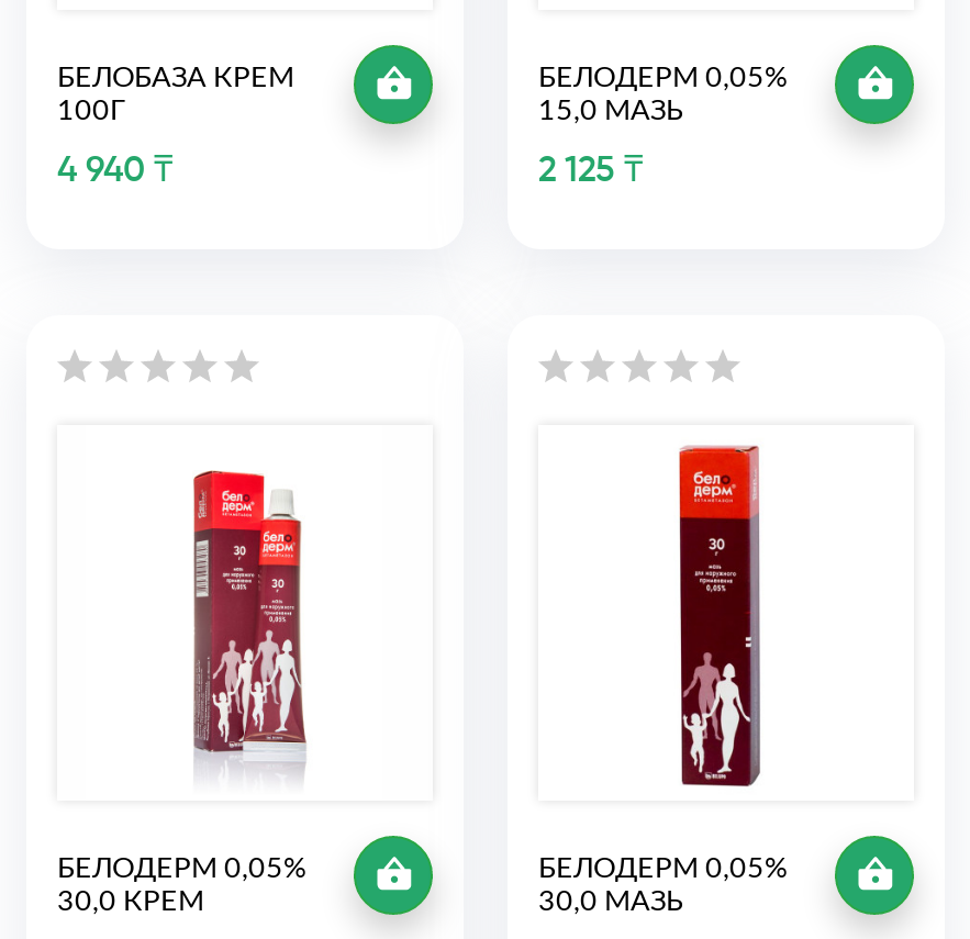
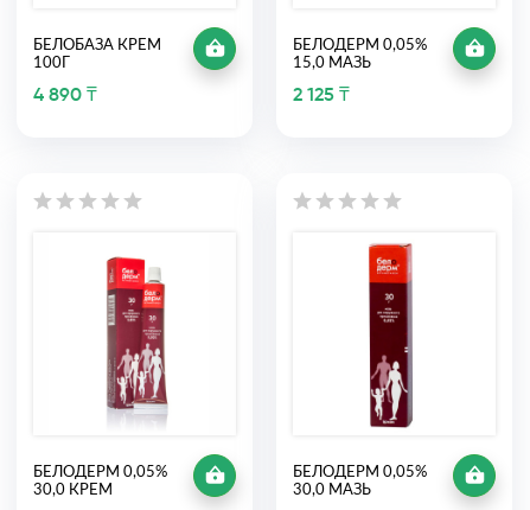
- 4 940 ₸
+ 4 890 ₸
